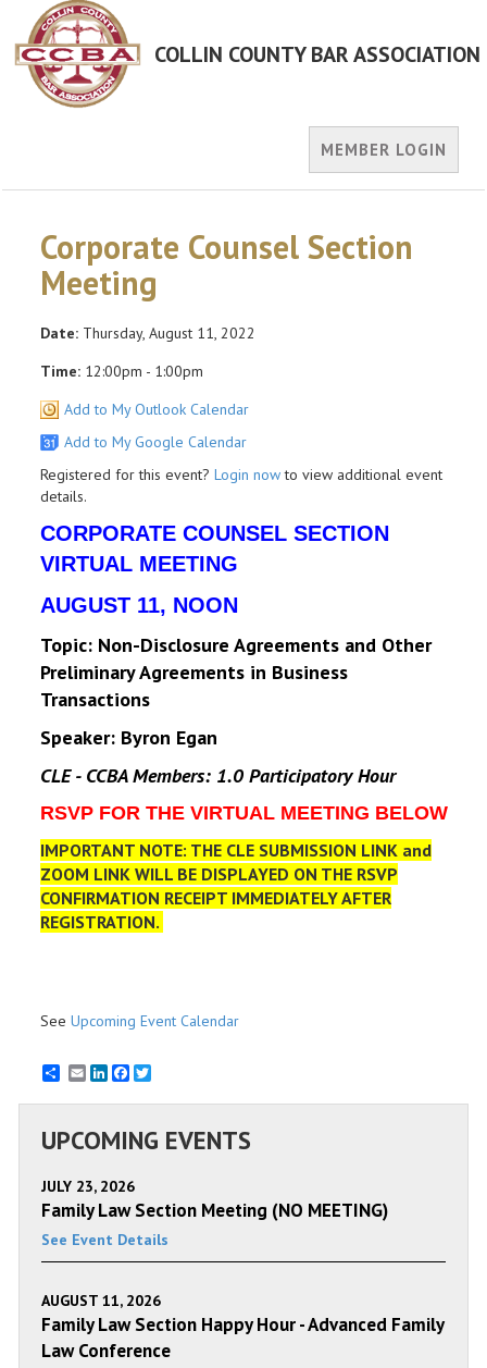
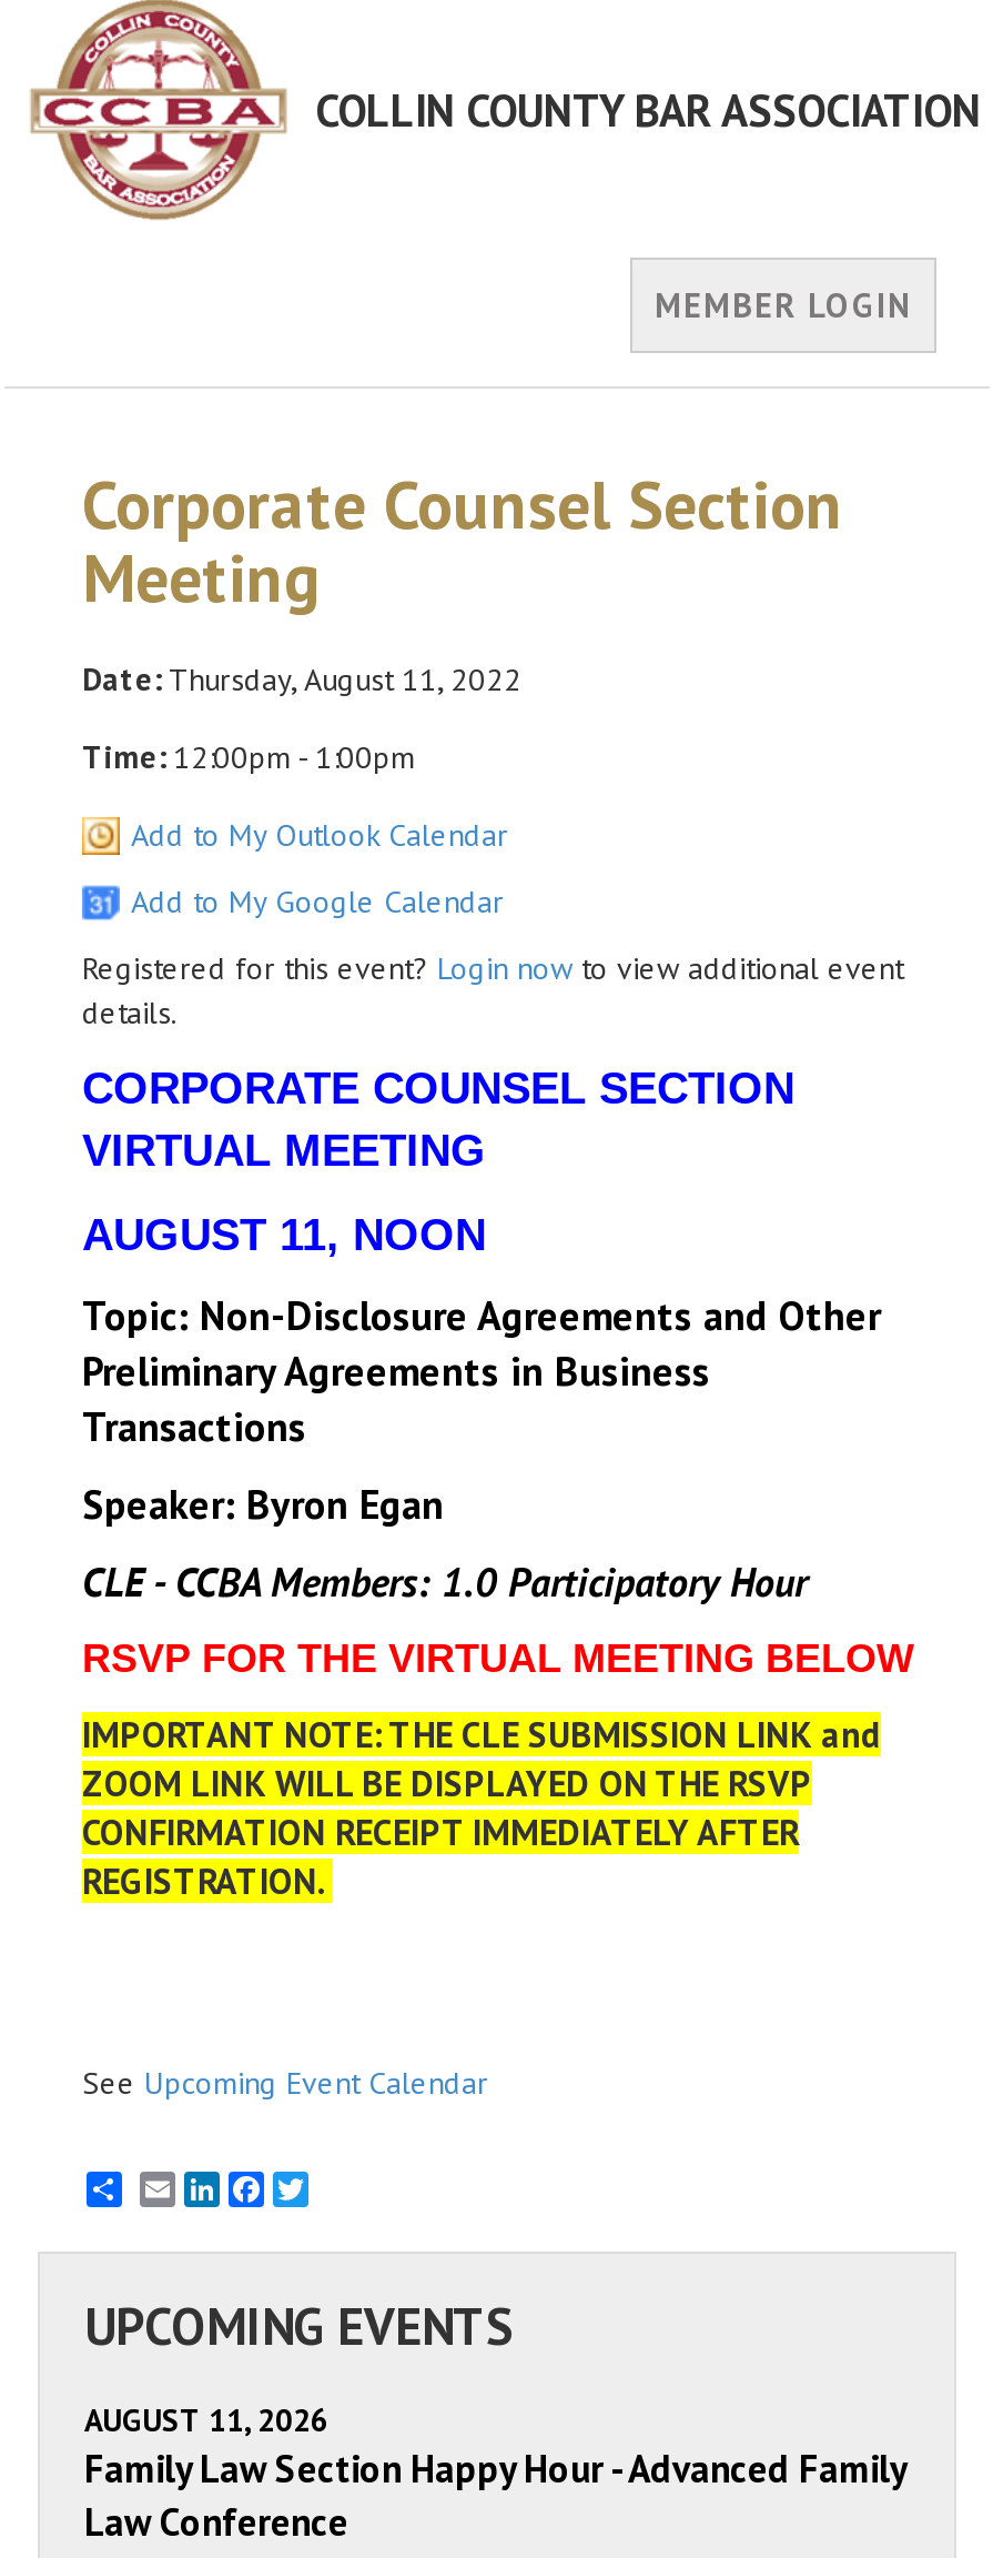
- JULY 23, 2026
- Family Law Section Meeting (NO MEETING)
- See Event Details
